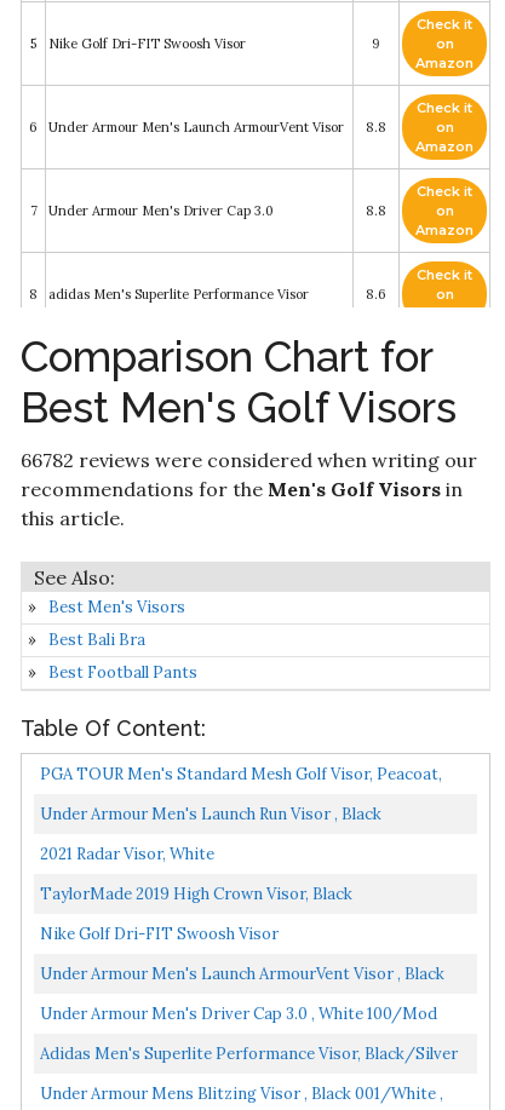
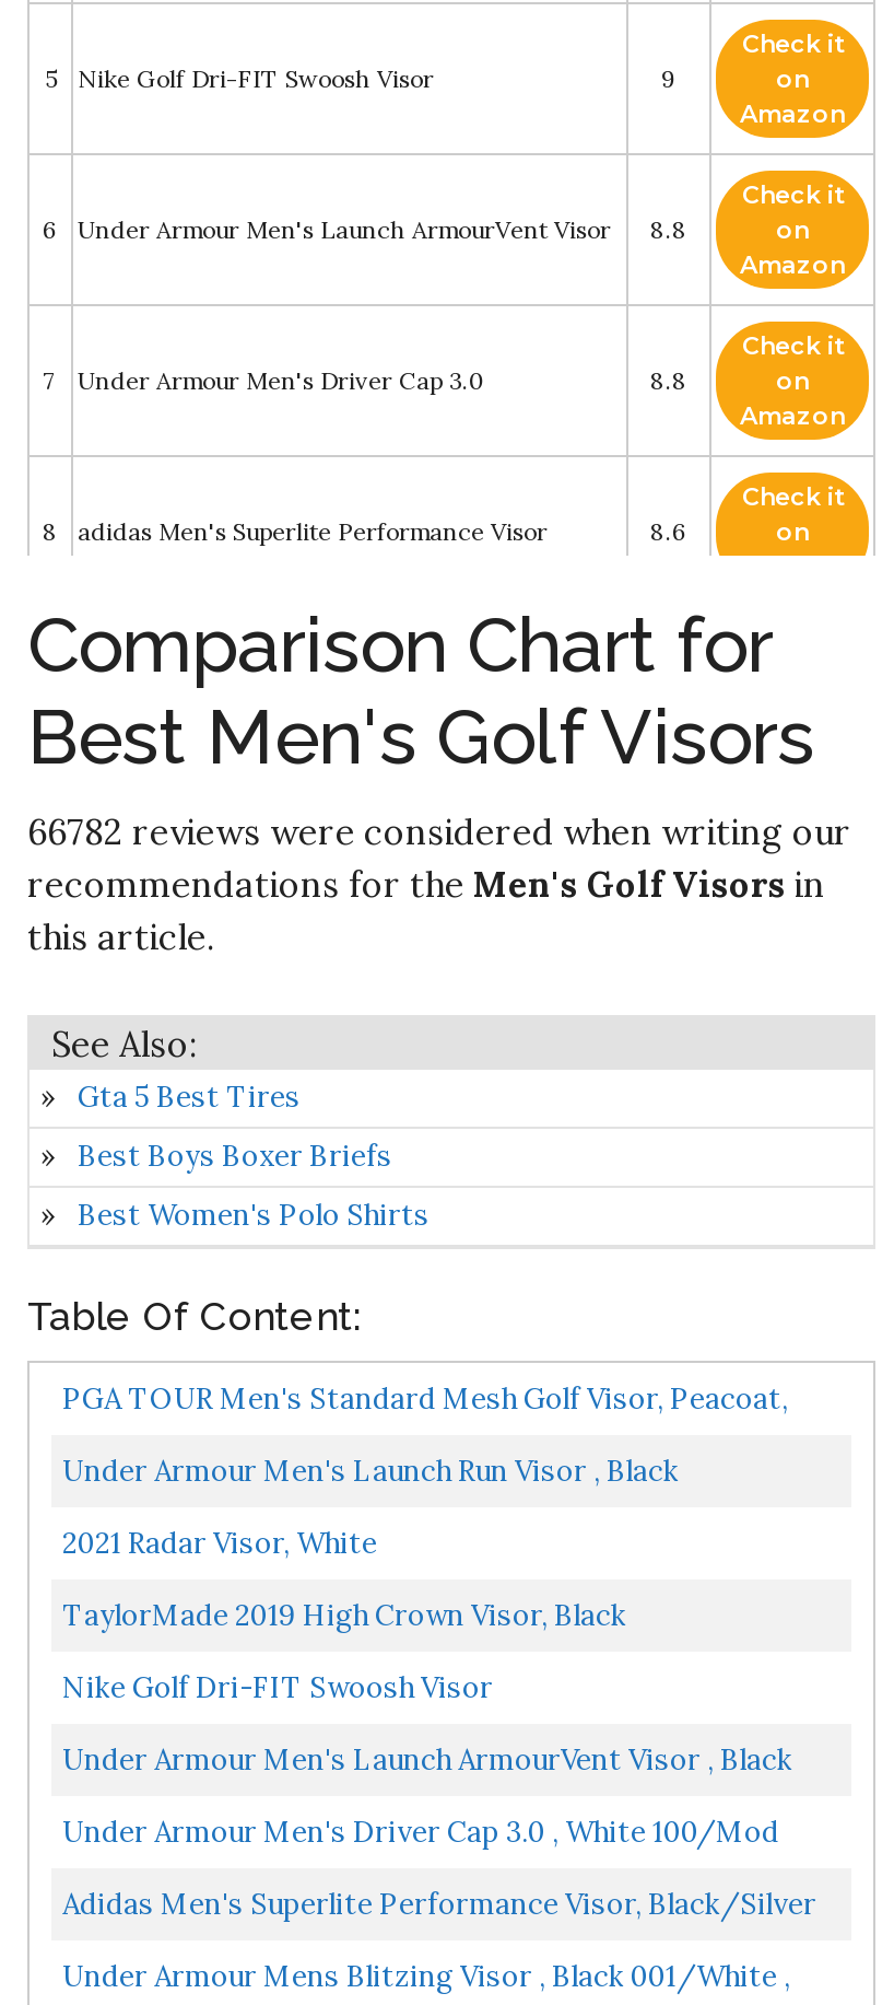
- Best Men's Visors
+ Gta 5 Best Tires

- Best Bali Bra
+ Best Boys Boxer Briefs

- Best Football Pants
+ Best Women's Polo Shirts
